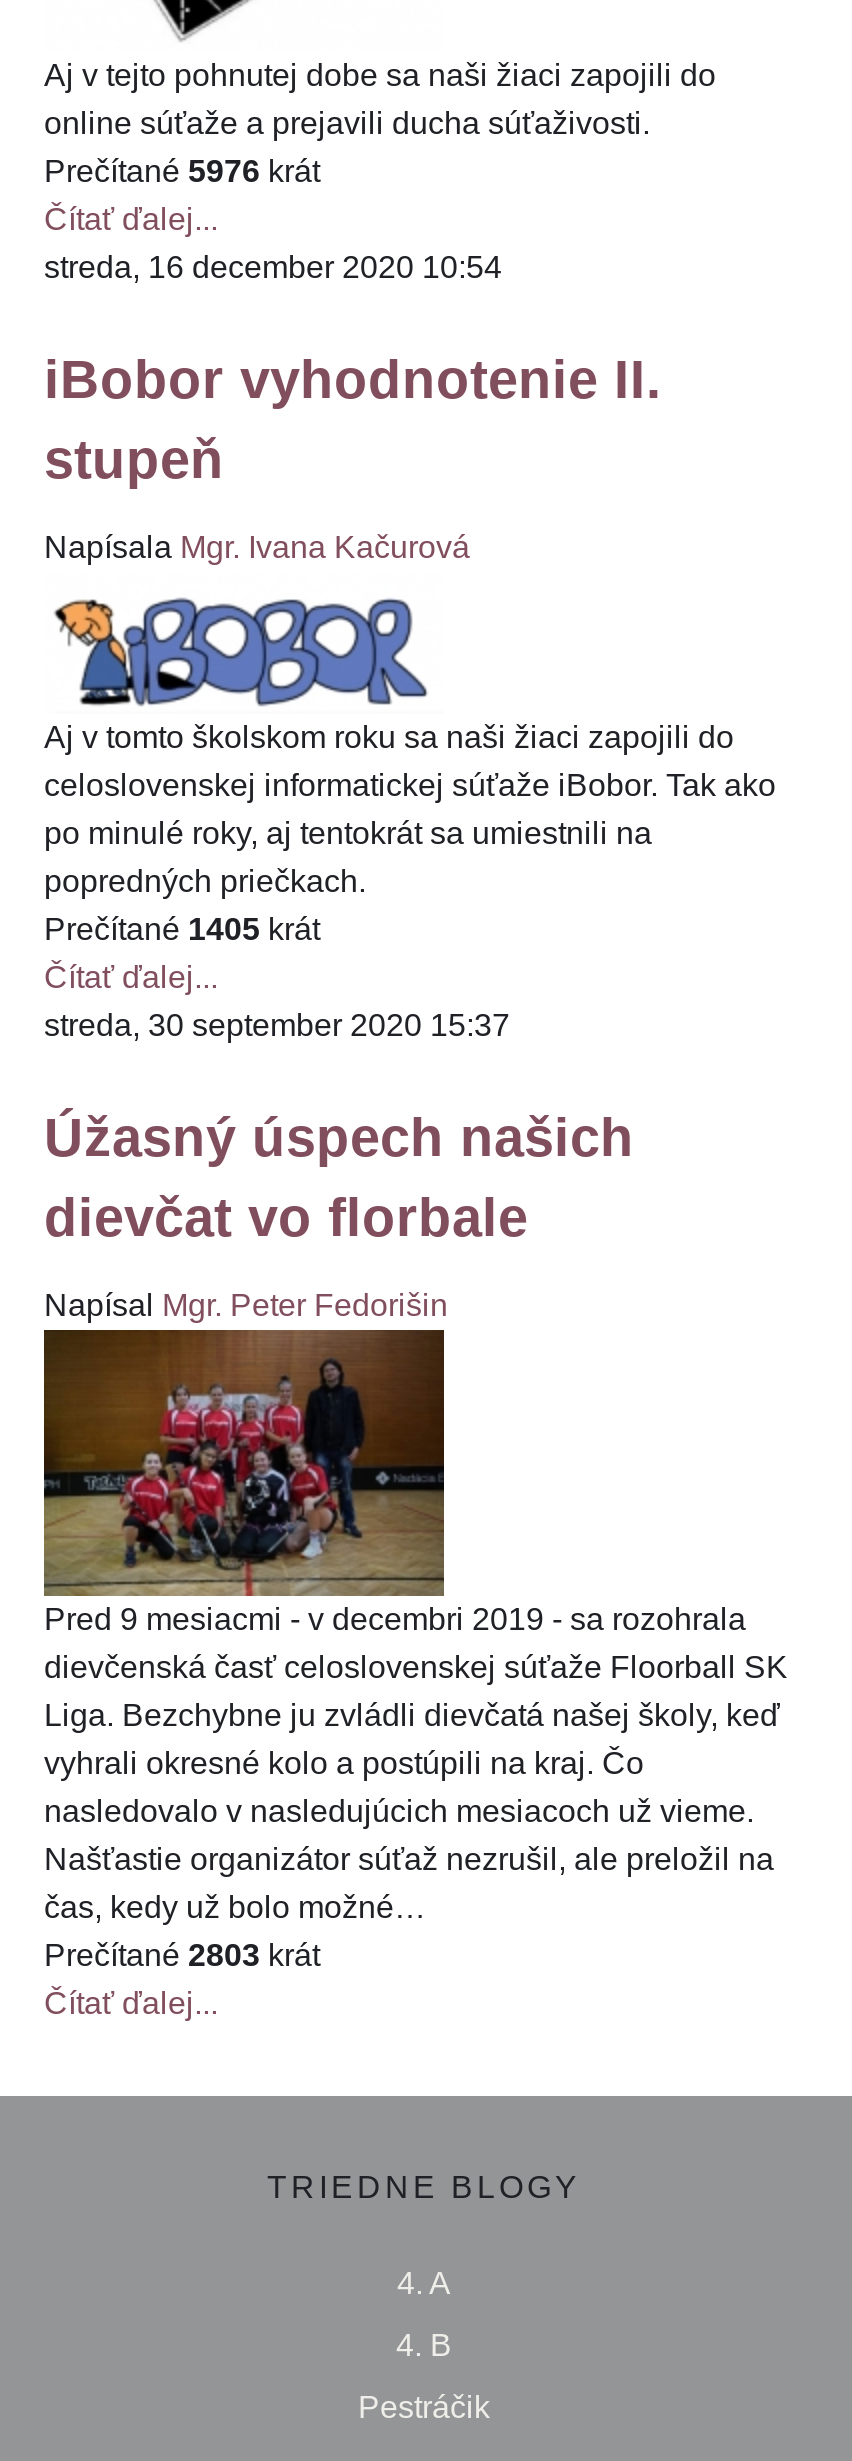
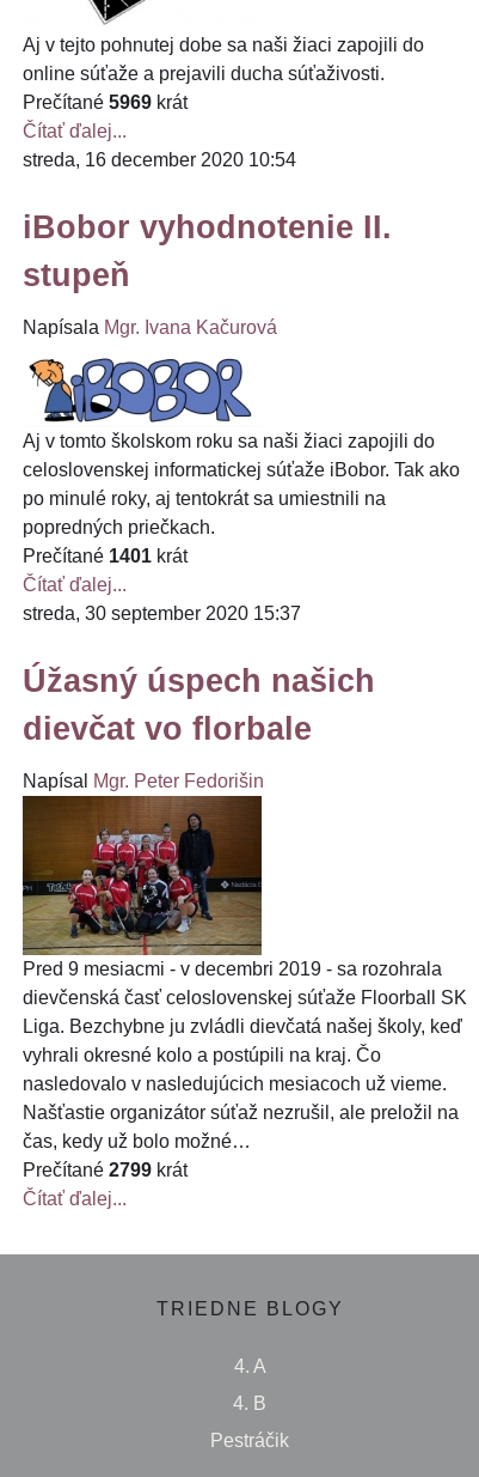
- Prečítané 5976 krát
+ Prečítané 5969 krát

- Prečítané 1405 krát
+ Prečítané 1401 krát

- Prečítané 2803 krát
+ Prečítané 2799 krát
